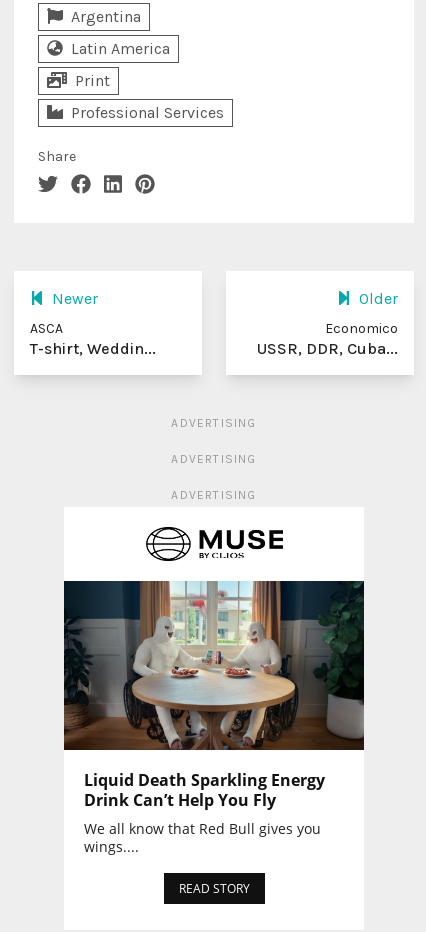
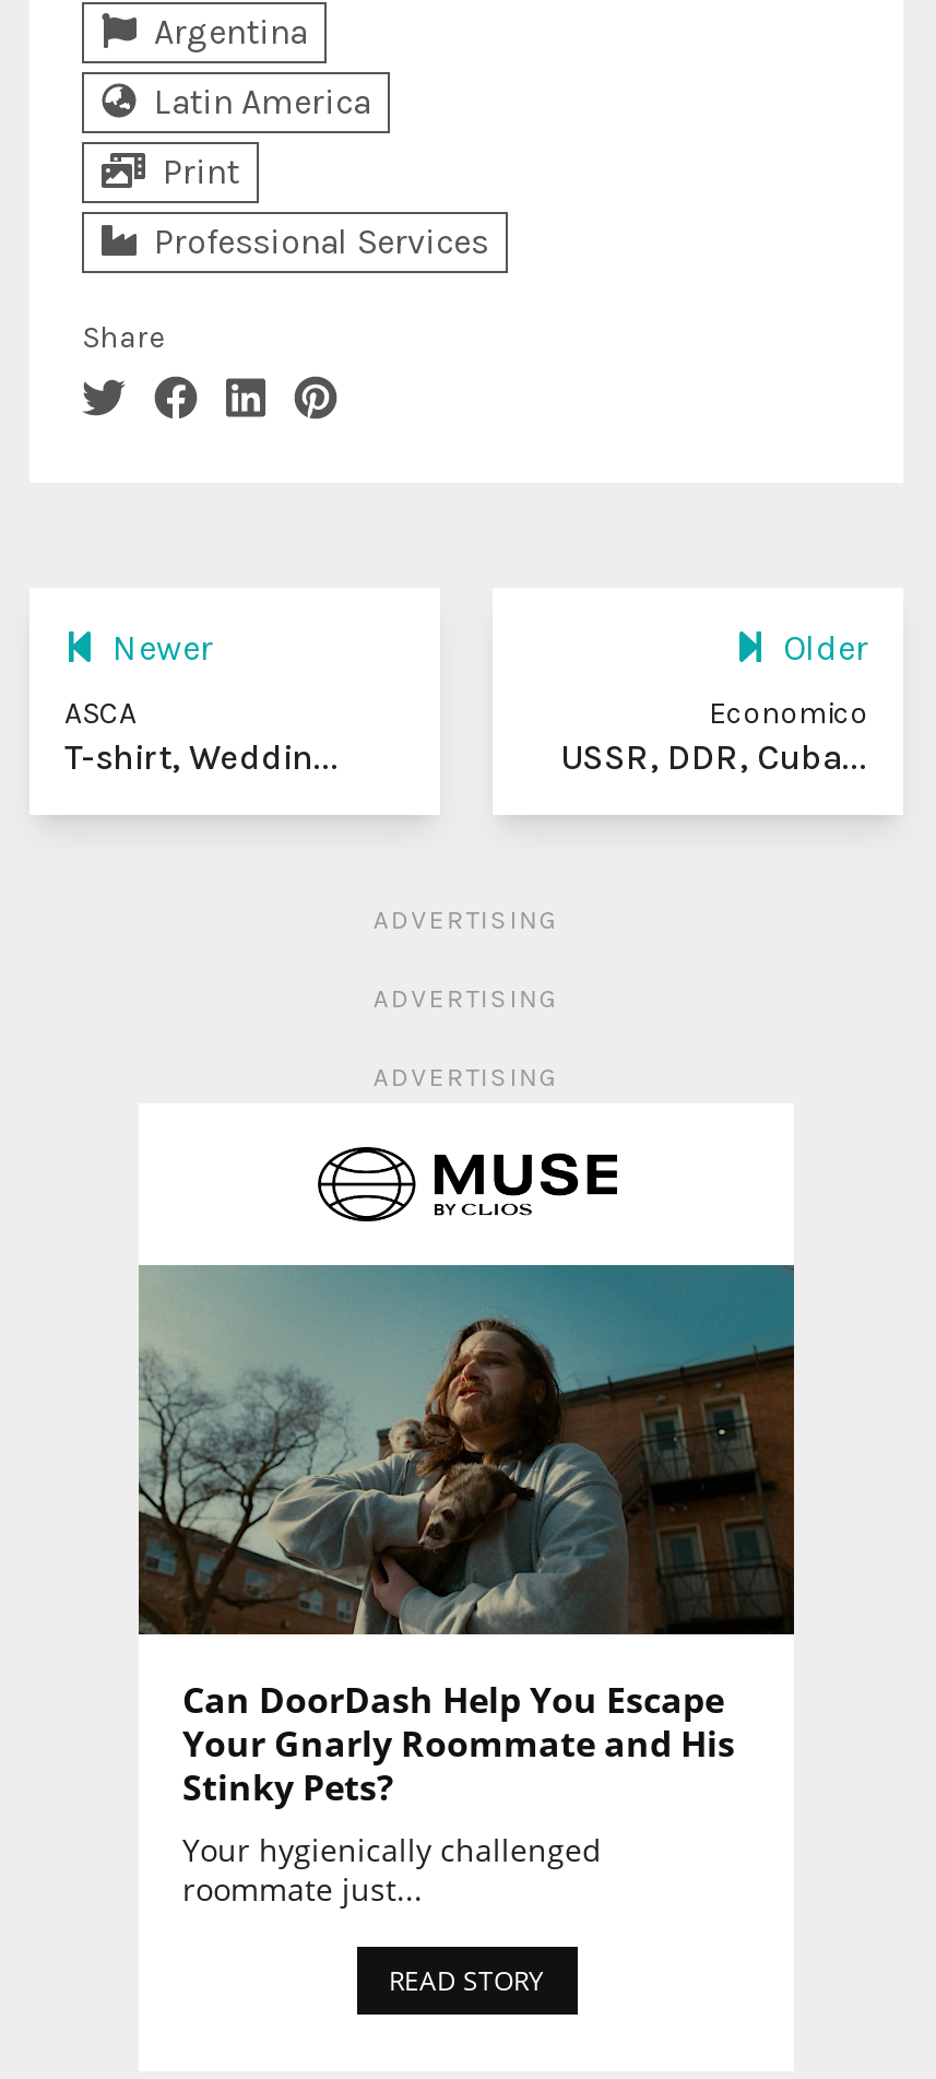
- [image]
- Liquid Death Sparkling Energy
- Drink Can’t Help You Fly
- We all know that Red Bull gives you
- wings....
+ [image]
+ Can DoorDash Help You Escape
+ Your Gnarly Roommate and His
+ Stinky Pets?
+ Your hygienically challenged
+ roommate just...
